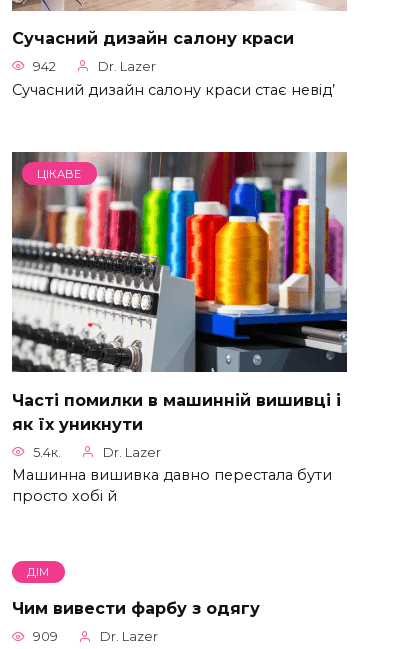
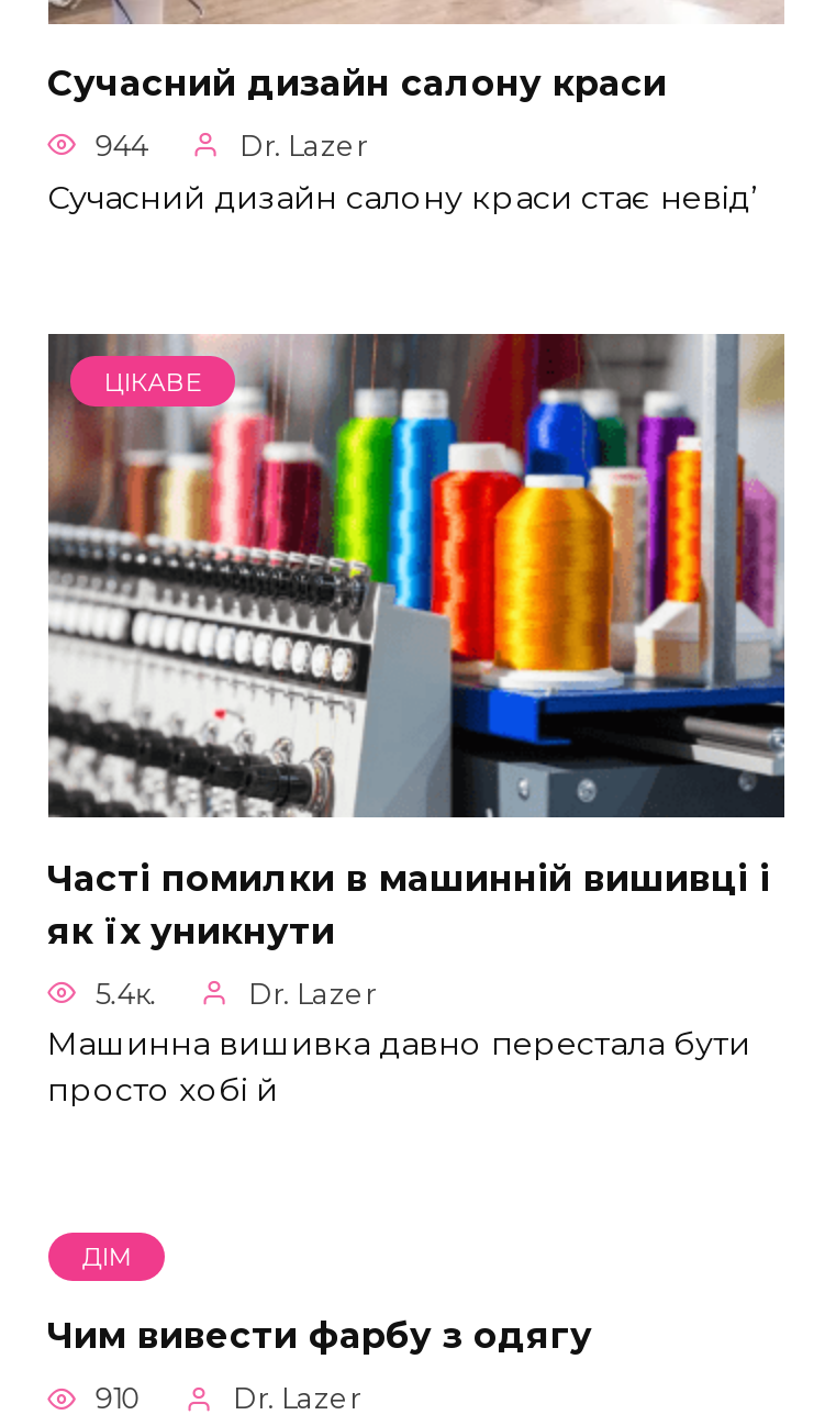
- 942
+ 944

- 909
+ 910
